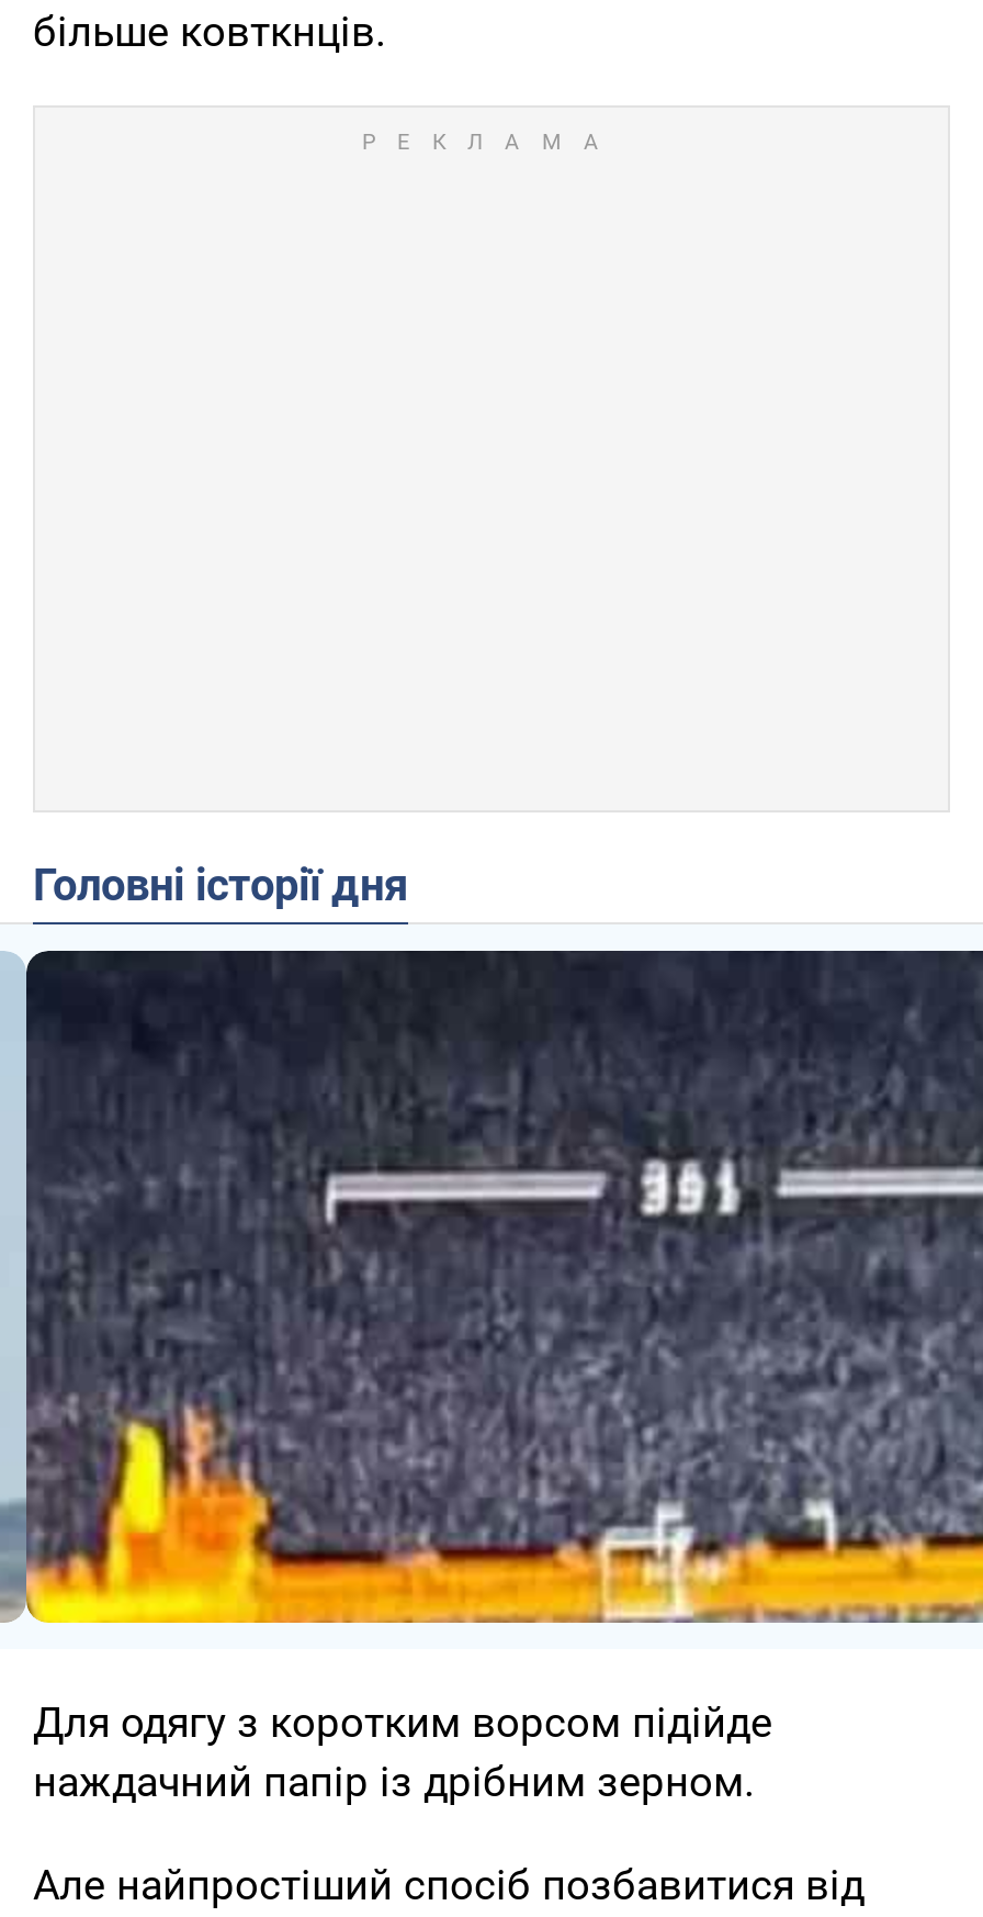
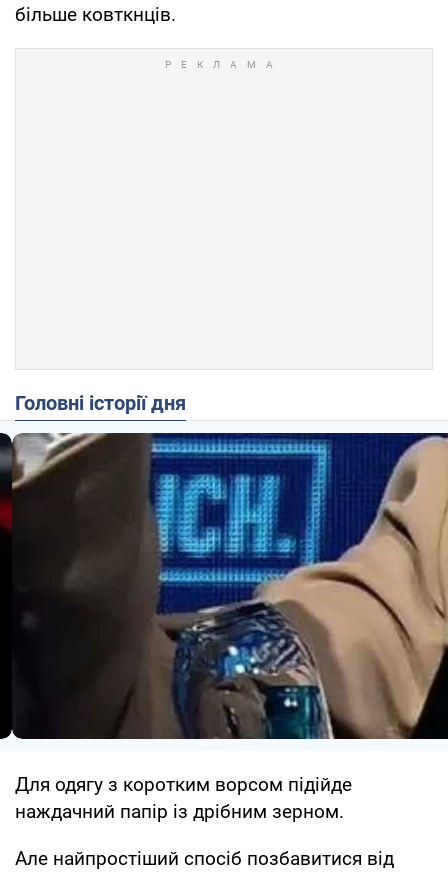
- [image]
+ [image]
